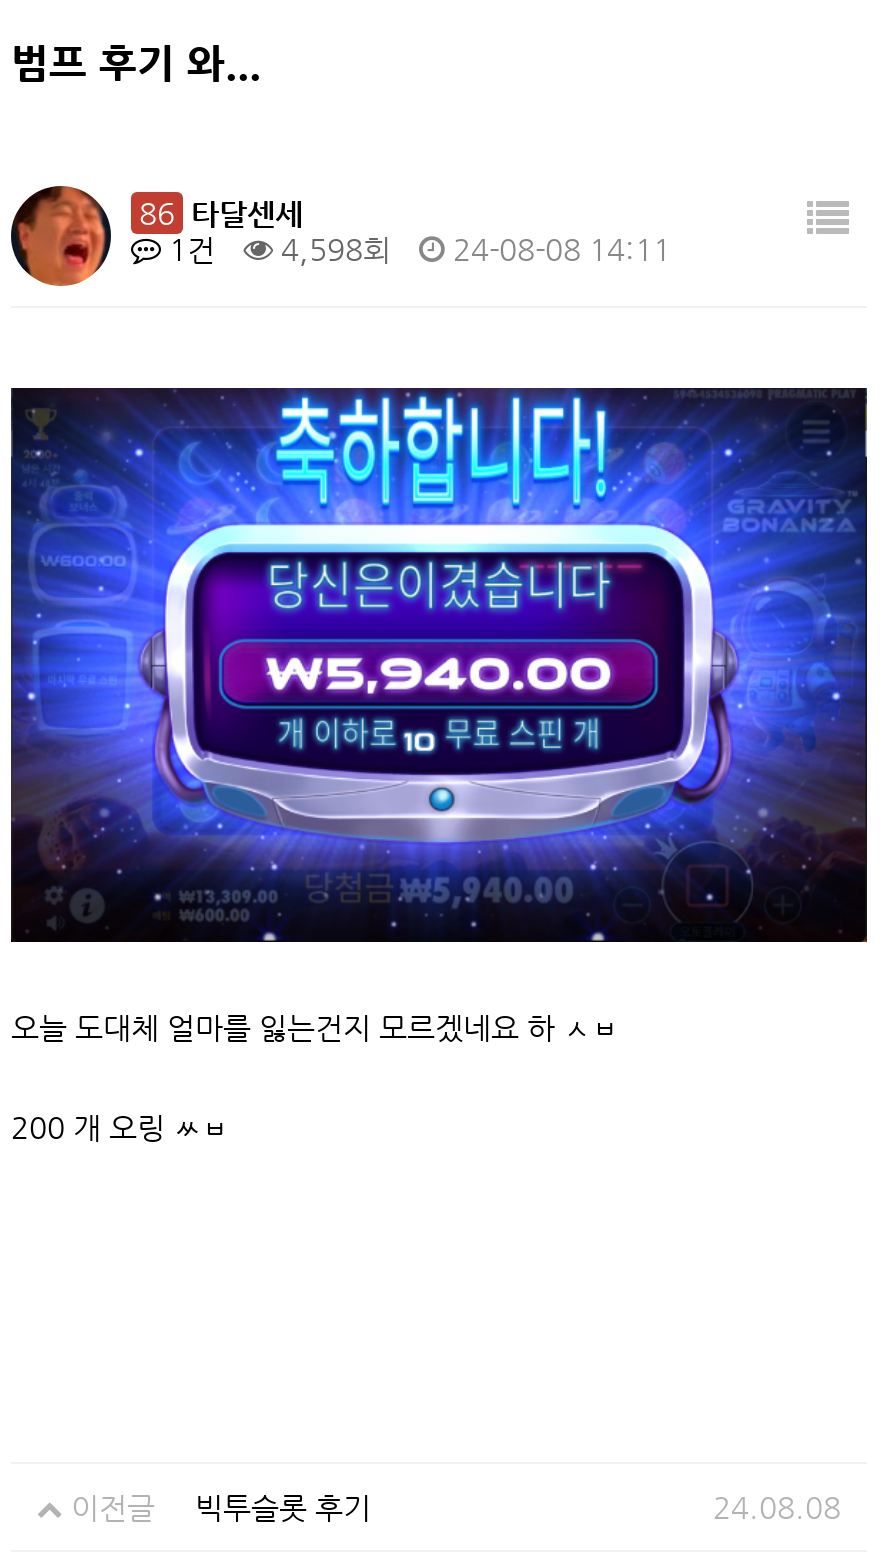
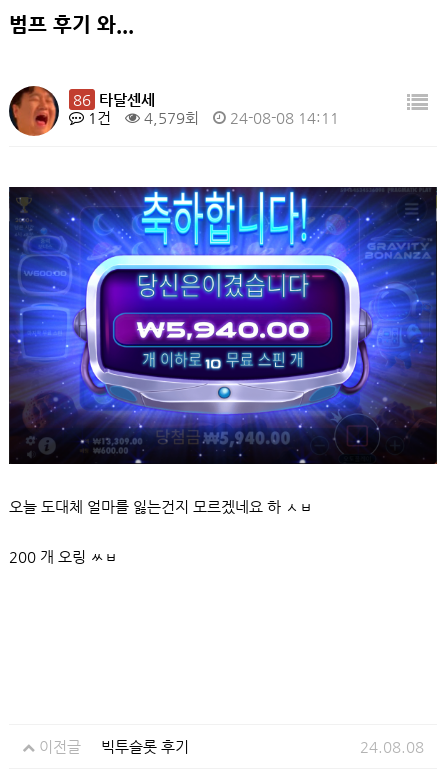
- 1건 4,598회 24-08-08 14:11
+ 1건 4,579회 24-08-08 14:11
